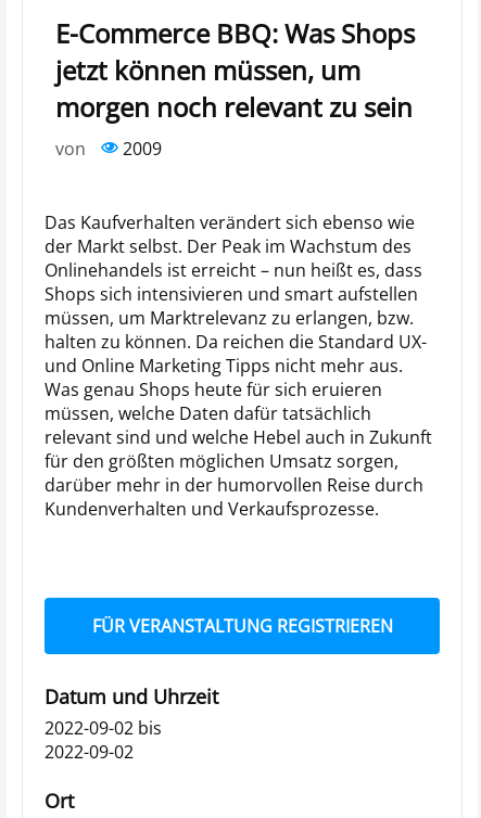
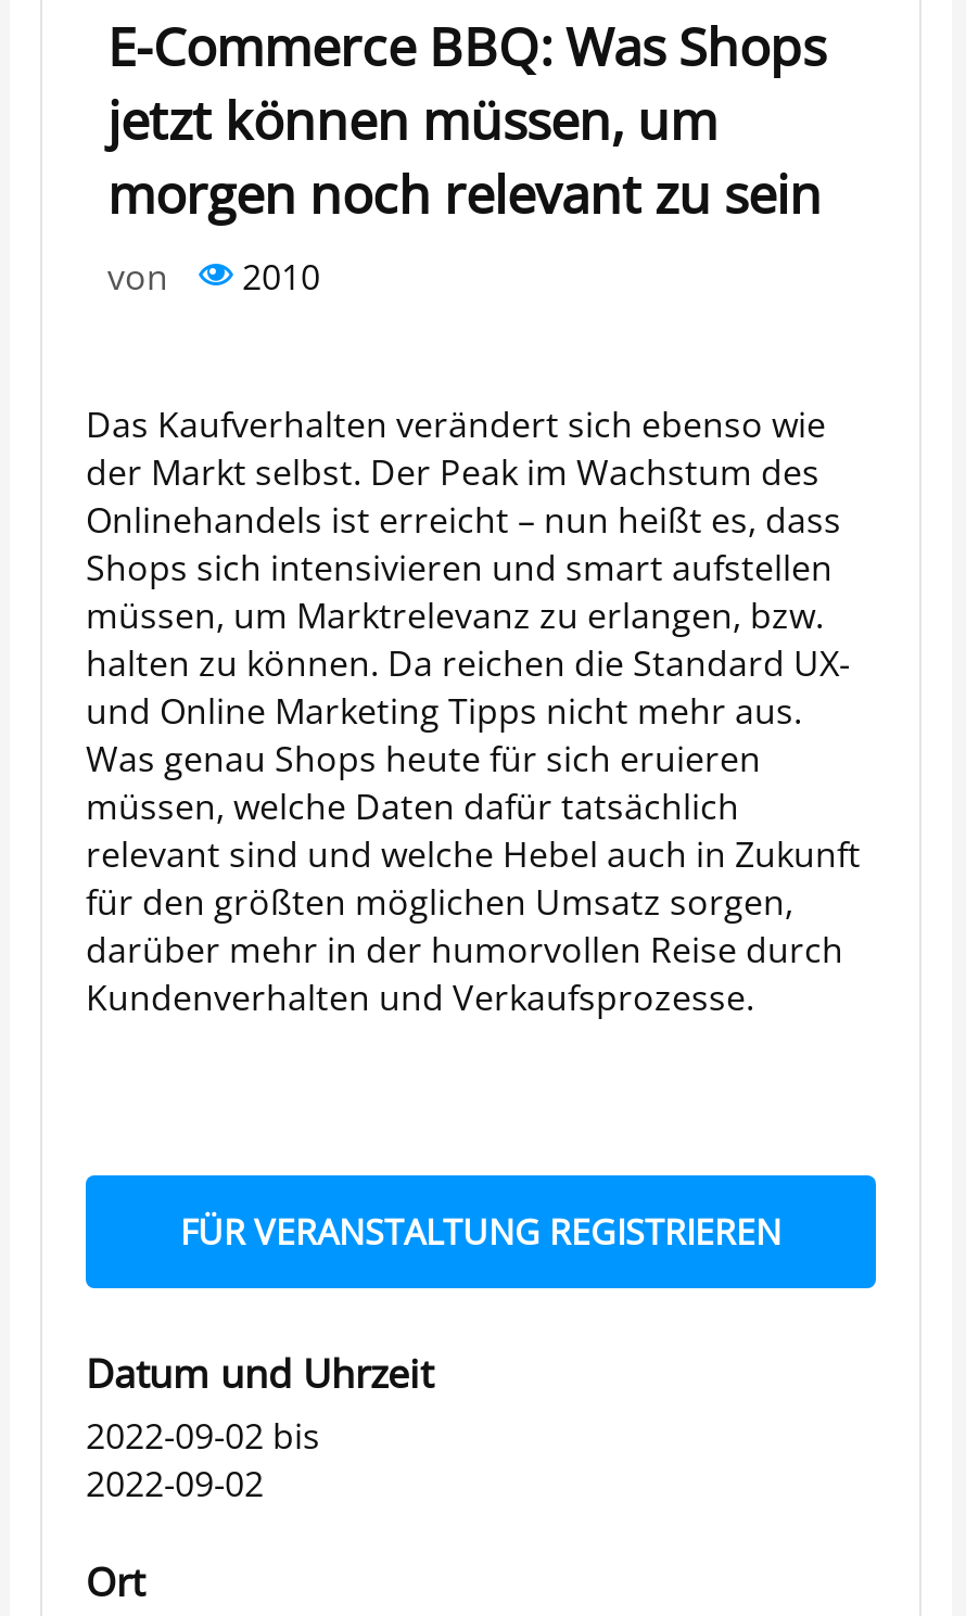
- von 2009
+ von 2010
